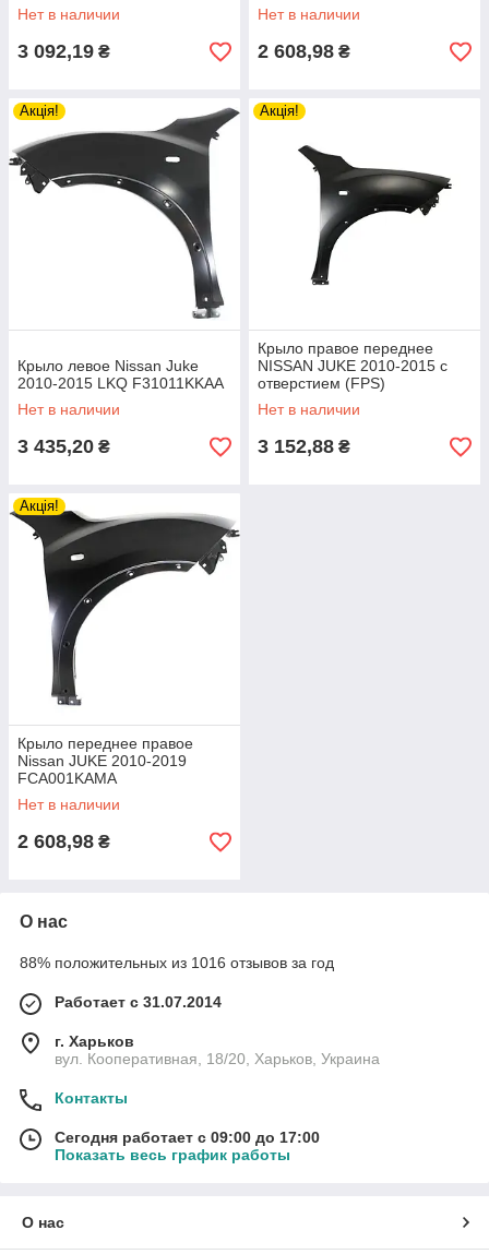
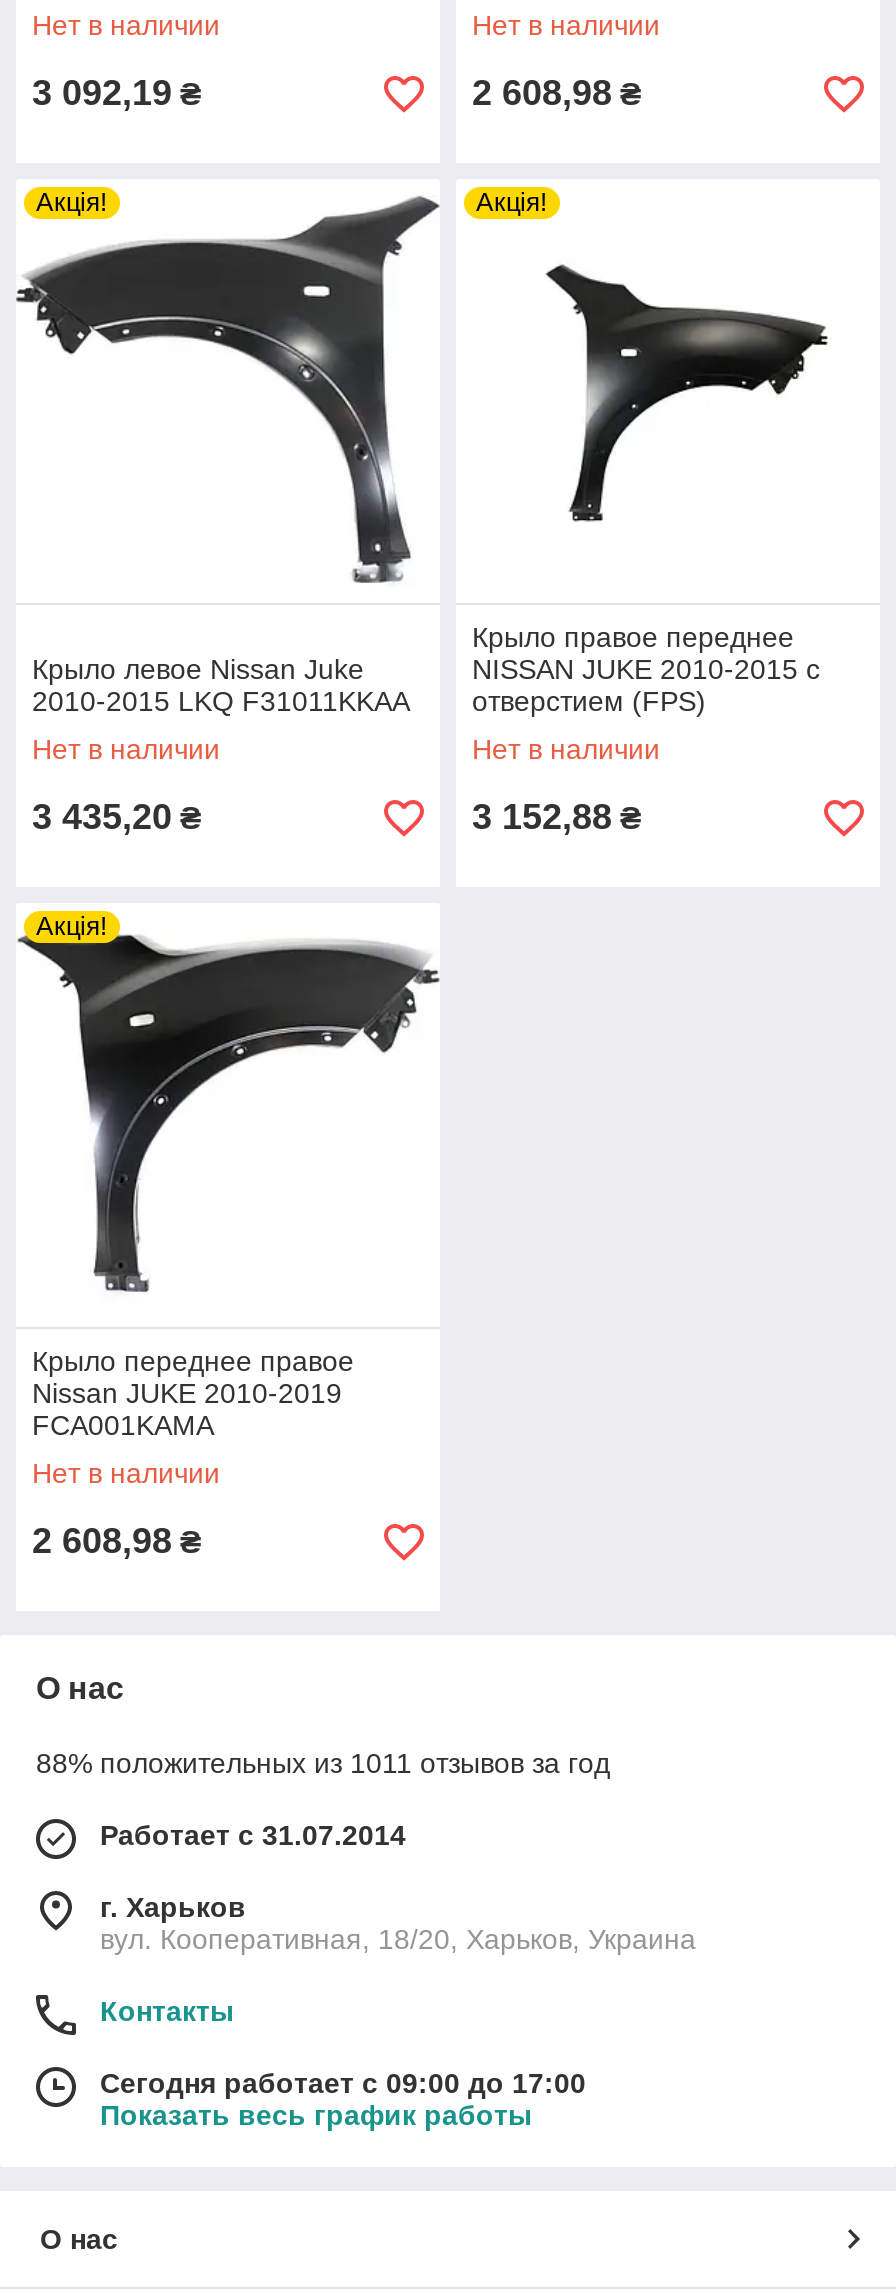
- 88% положительных из 1016 отзывов за год
+ 88% положительных из 1011 отзывов за год
